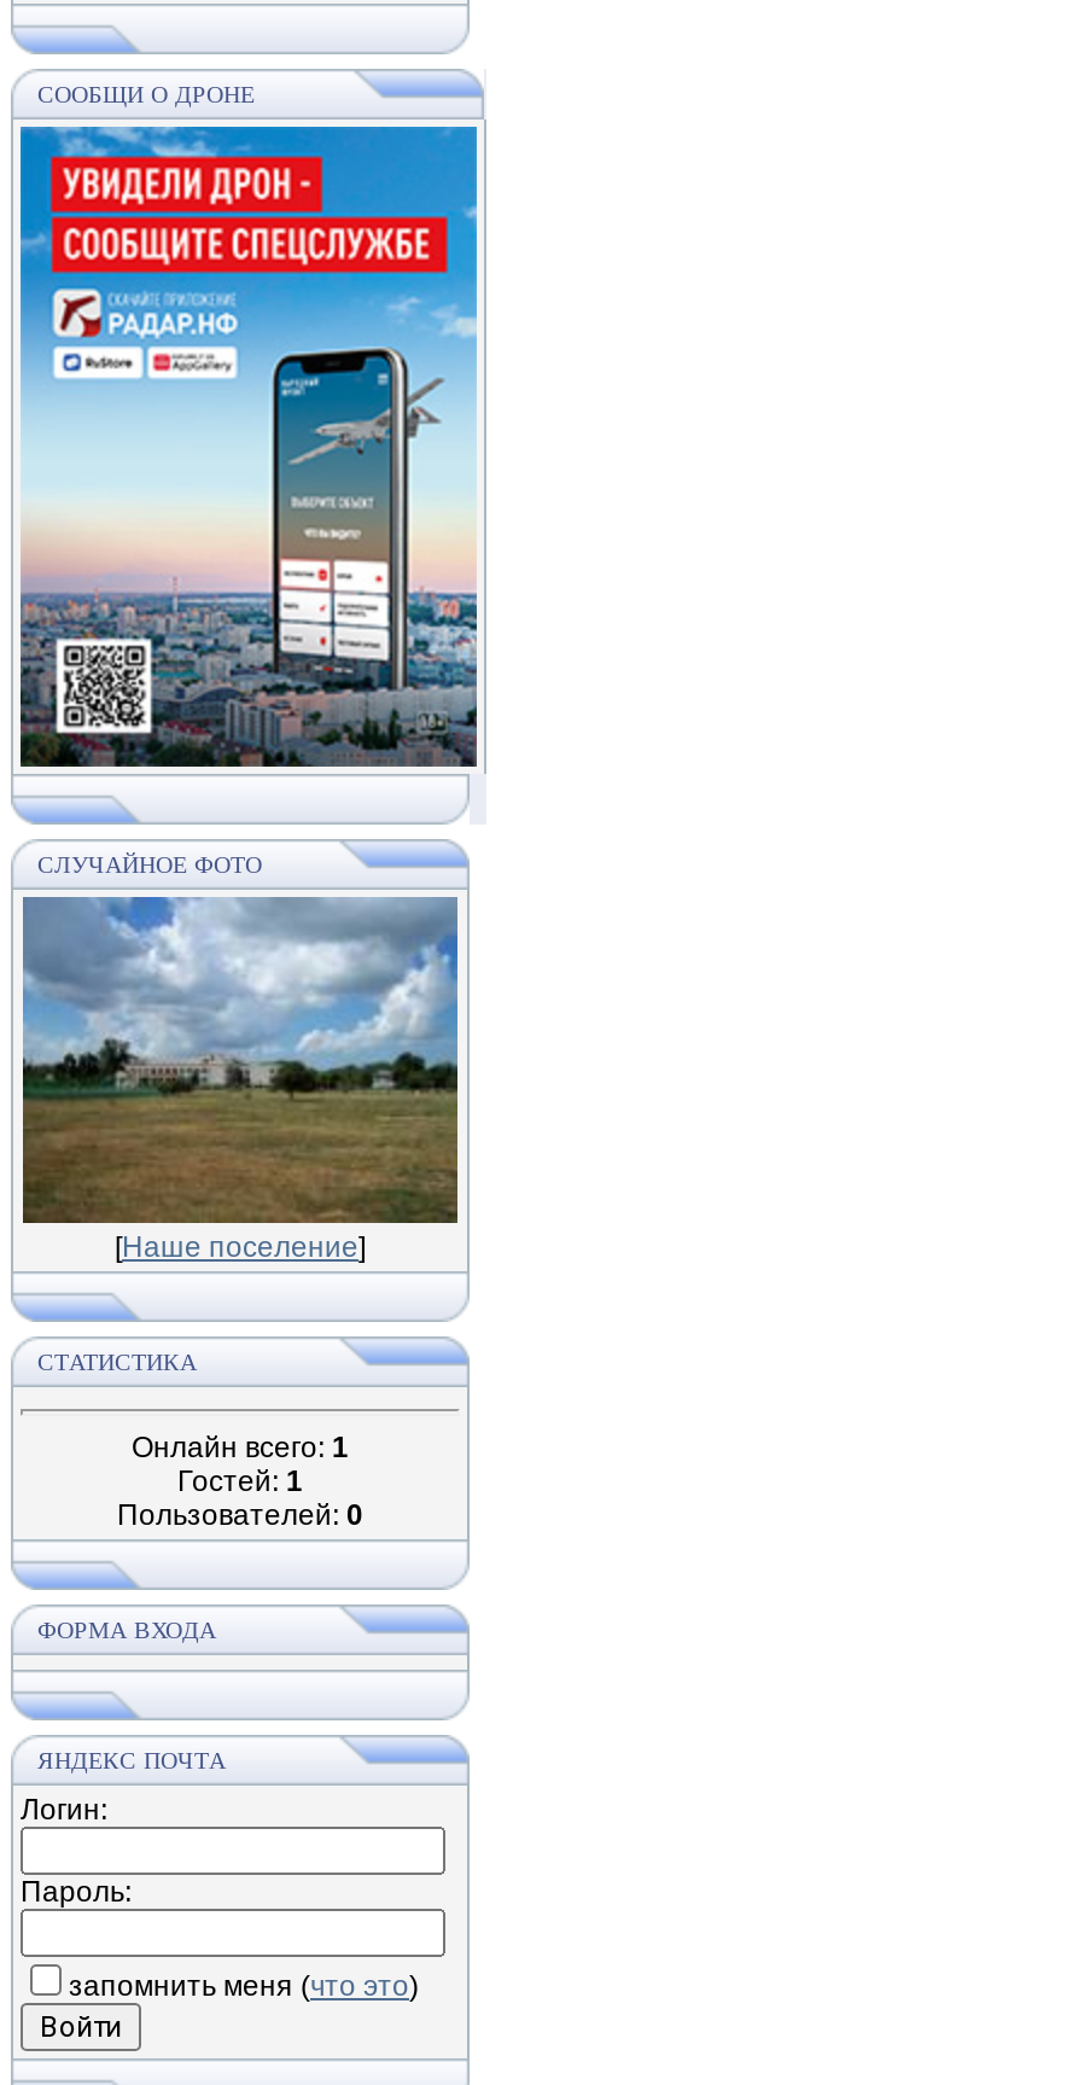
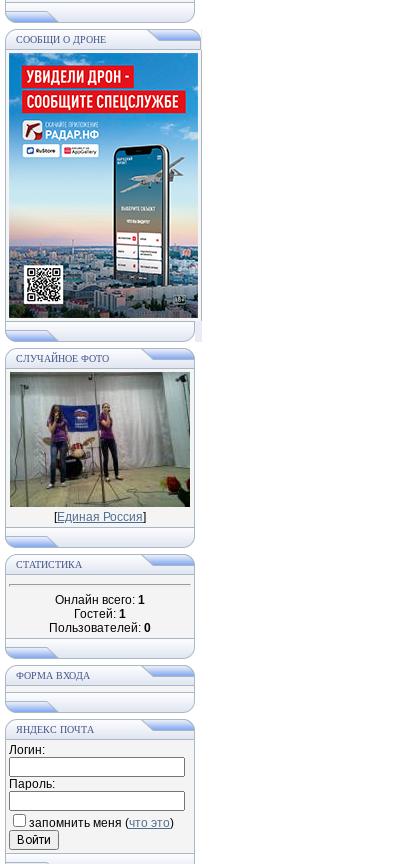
- [image]
- [Наше поселение]
+ [image]
+ [Единая Россия]
